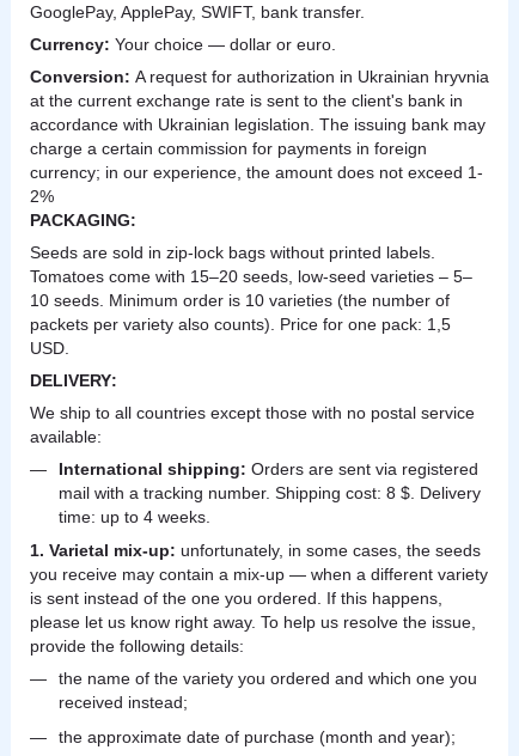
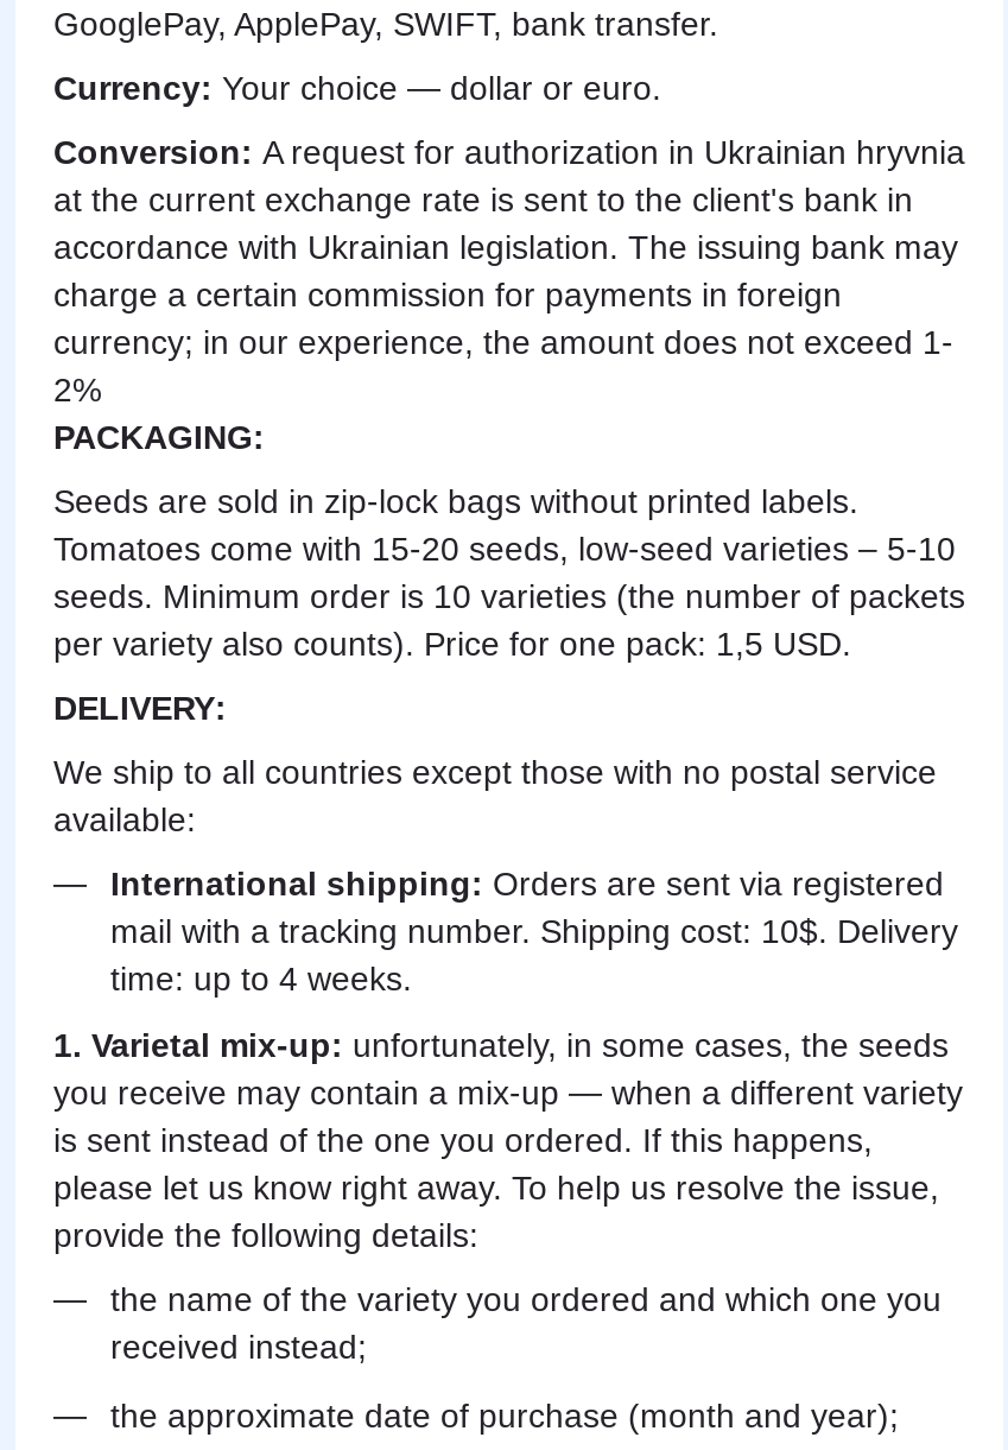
- Tomatoes come with 15–20 seeds, low-seed varieties – 5–
- 10 seeds. Minimum order is 10 varieties (the number of
- packets per variety also counts). Price for one pack: 1,5
- USD.
+ Tomatoes come with 15-20 seeds, low-seed varieties – 5-10
+ seeds. Minimum order is 10 varieties (the number of packets
+ per variety also counts). Price for one pack: 1,5 USD.

- mail with a tracking number. Shipping cost: 8 $. Delivery
+ mail with a tracking number. Shipping cost: 10$. Delivery
